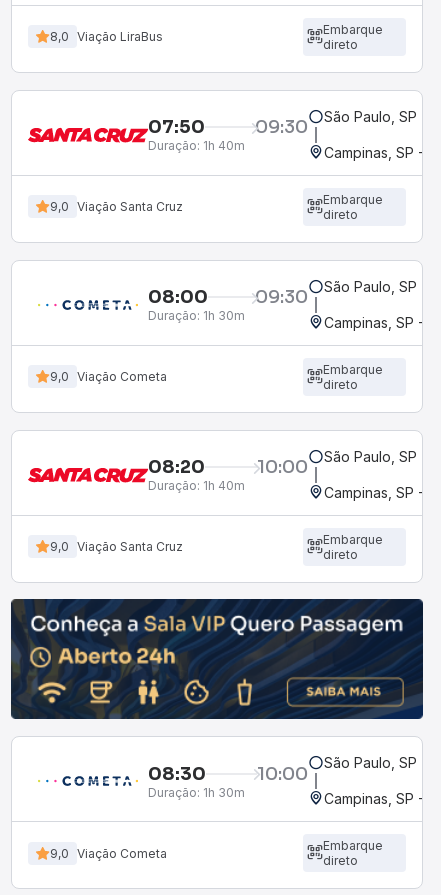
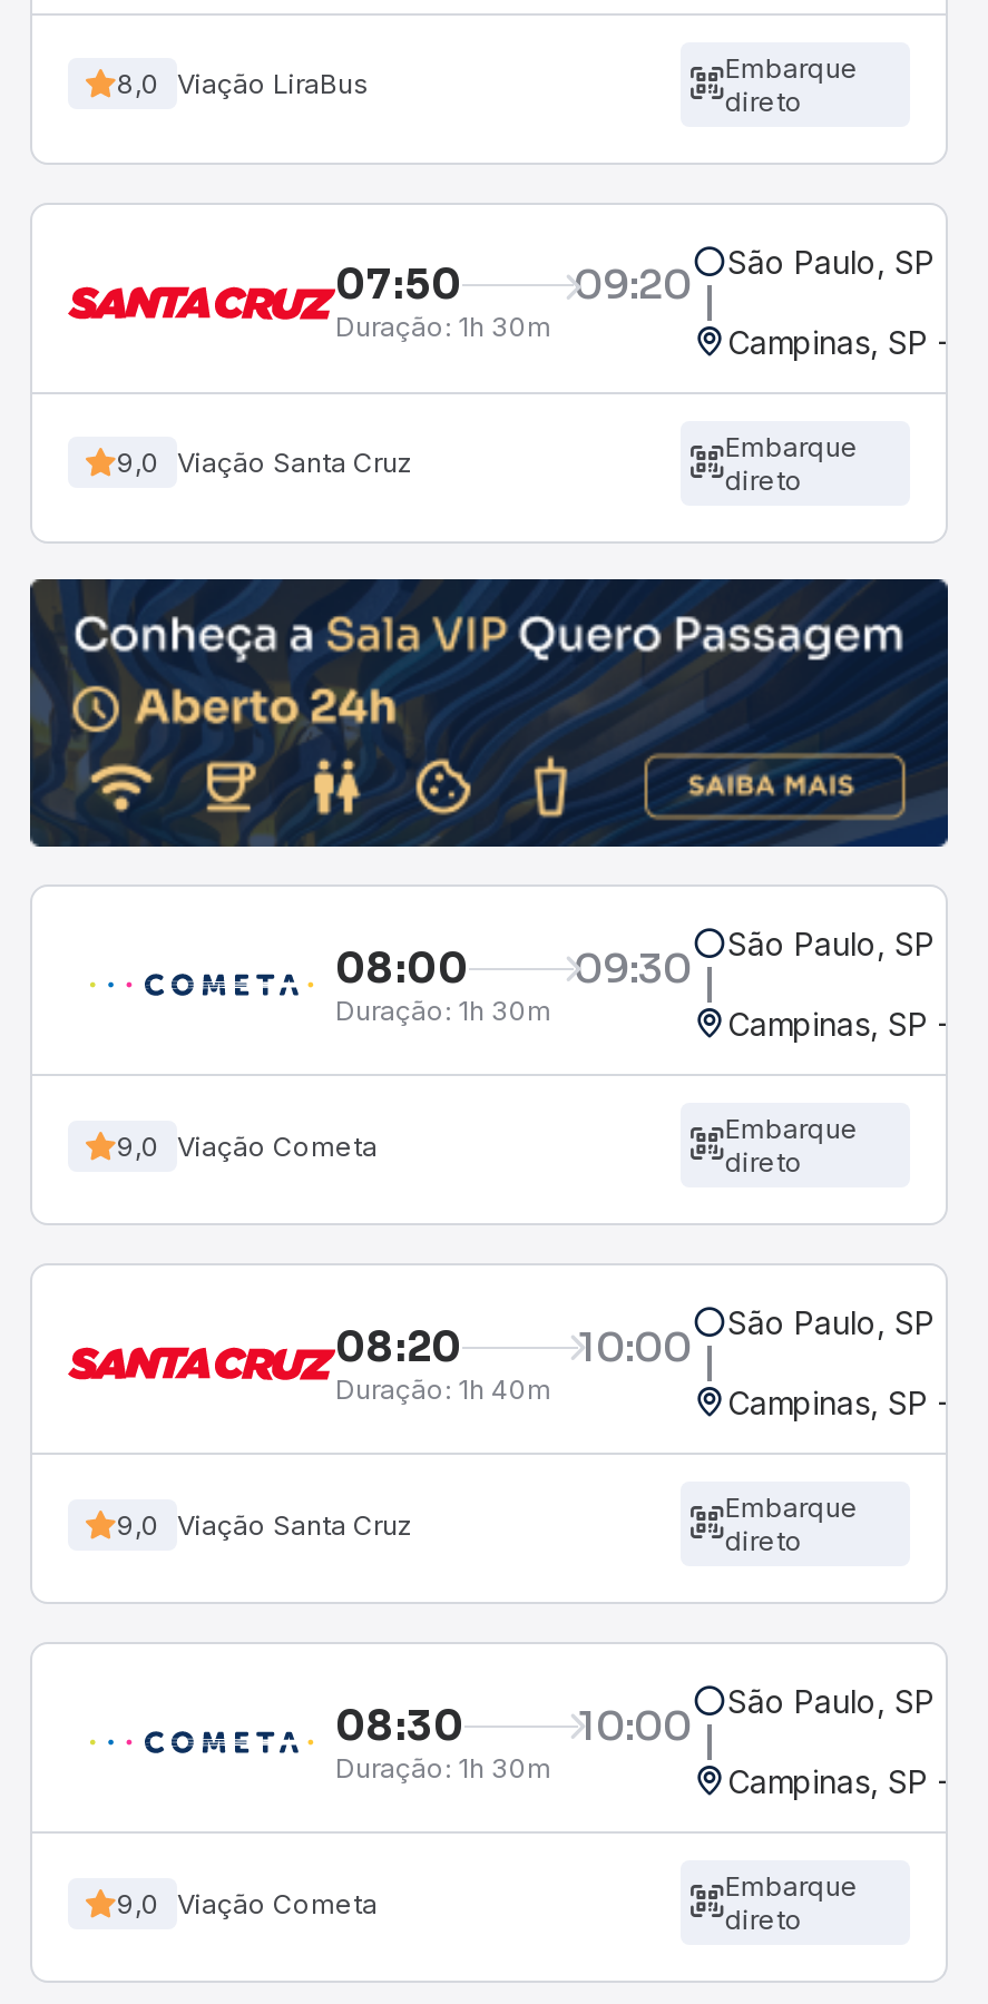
- 09:30
+ 09:20

- Duração: 1h 40m
+ Duração: 1h 30m

moved down: 08:00 | 09:30 | Duração: 1h 30m | ... | Embarque | direto

moved up: [image]
